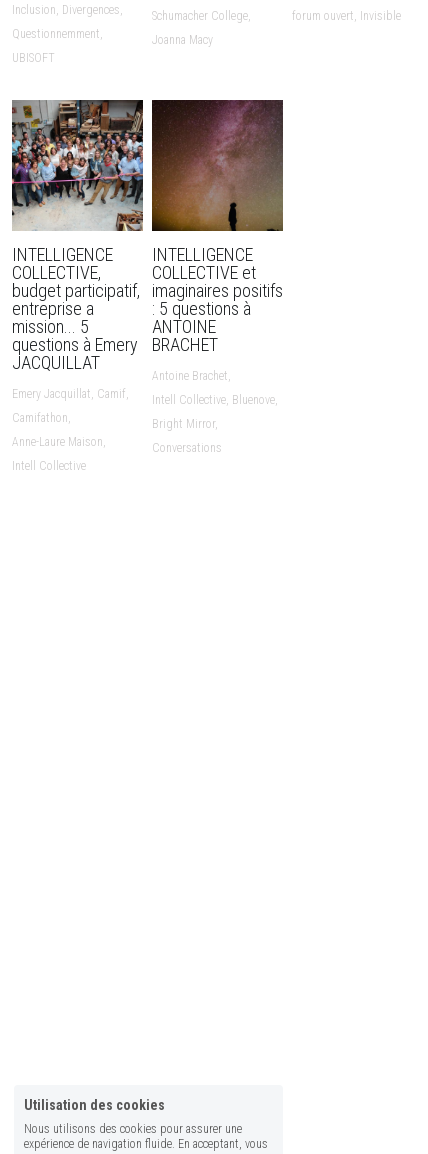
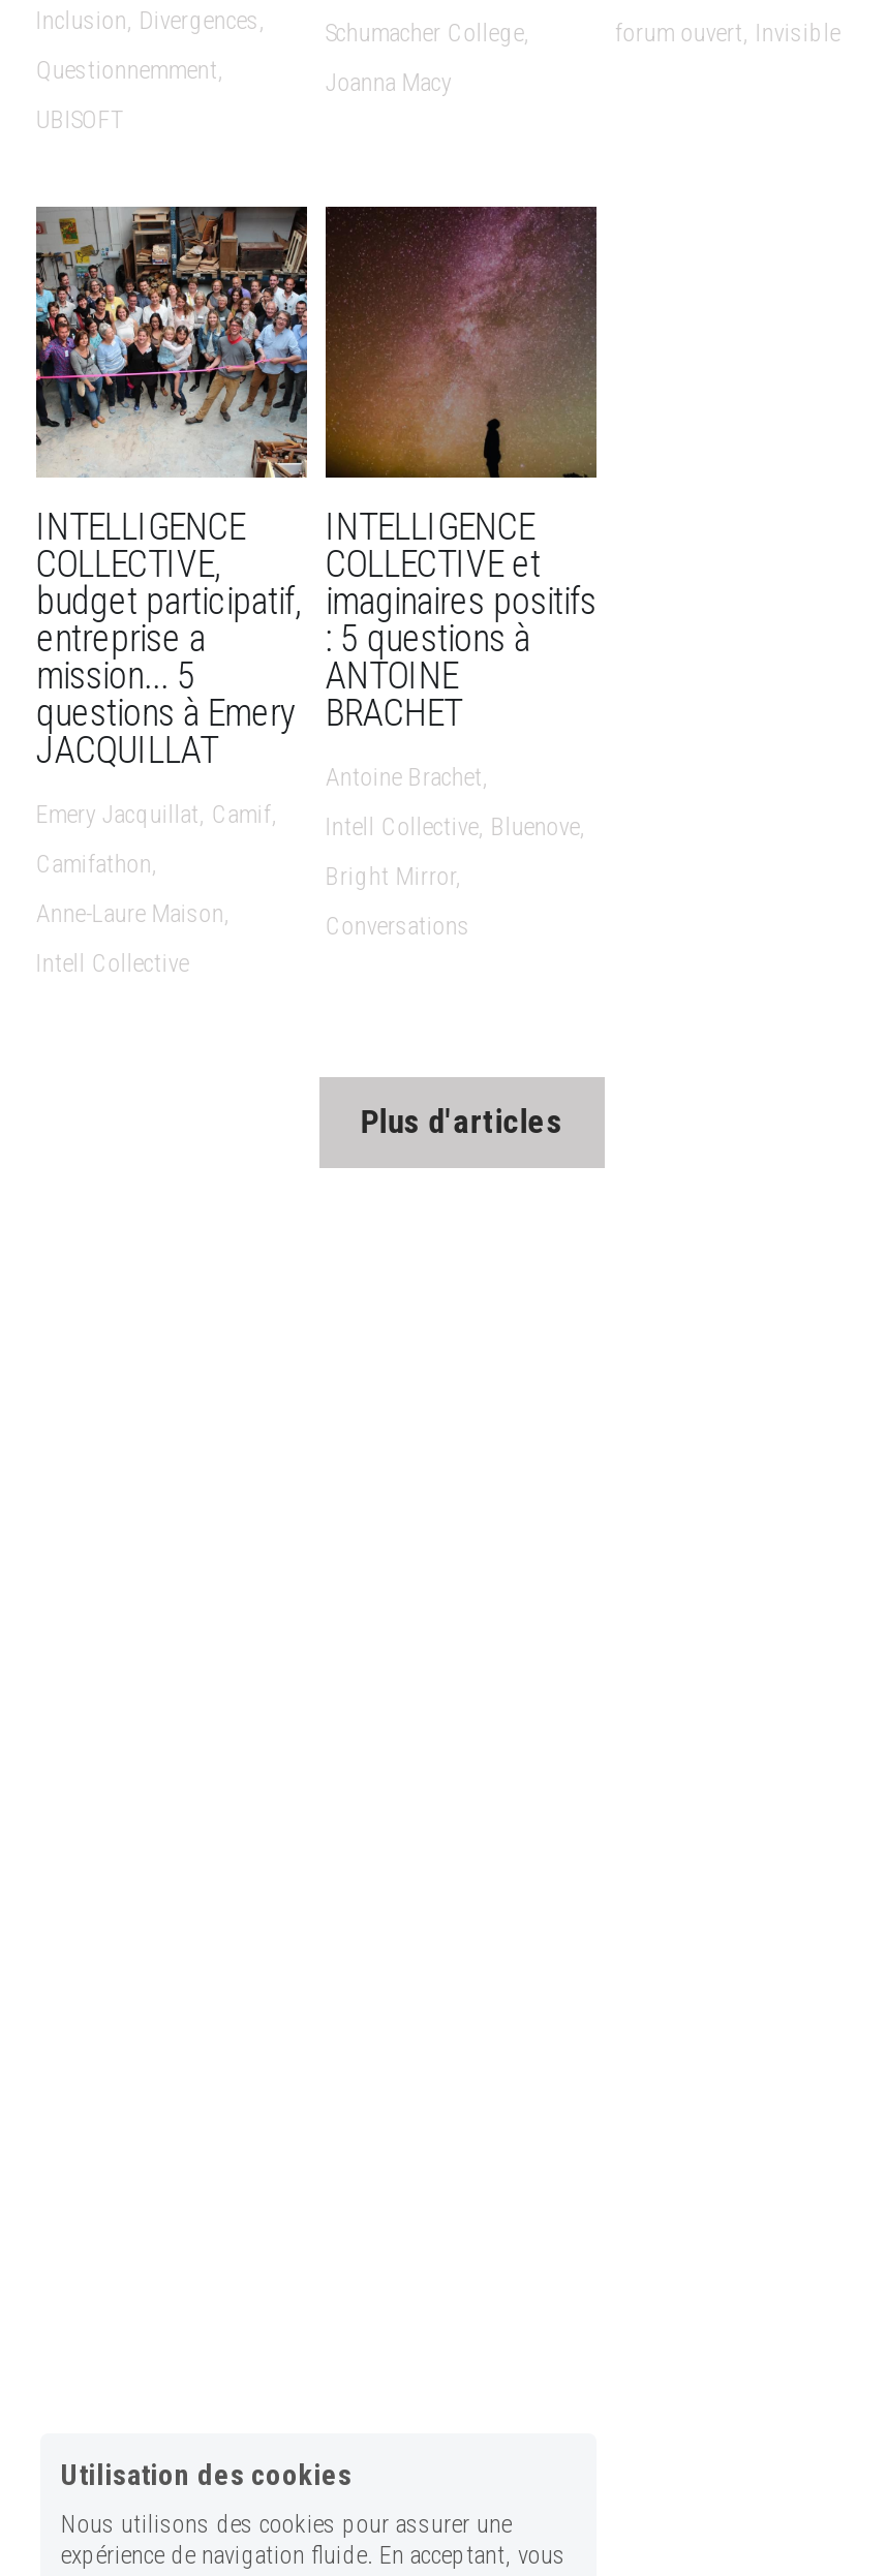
+ Plus d'articles
